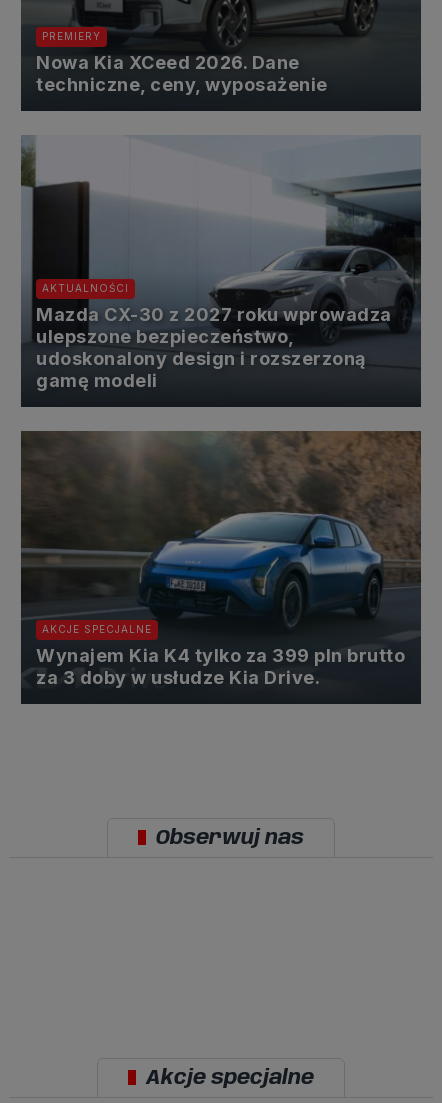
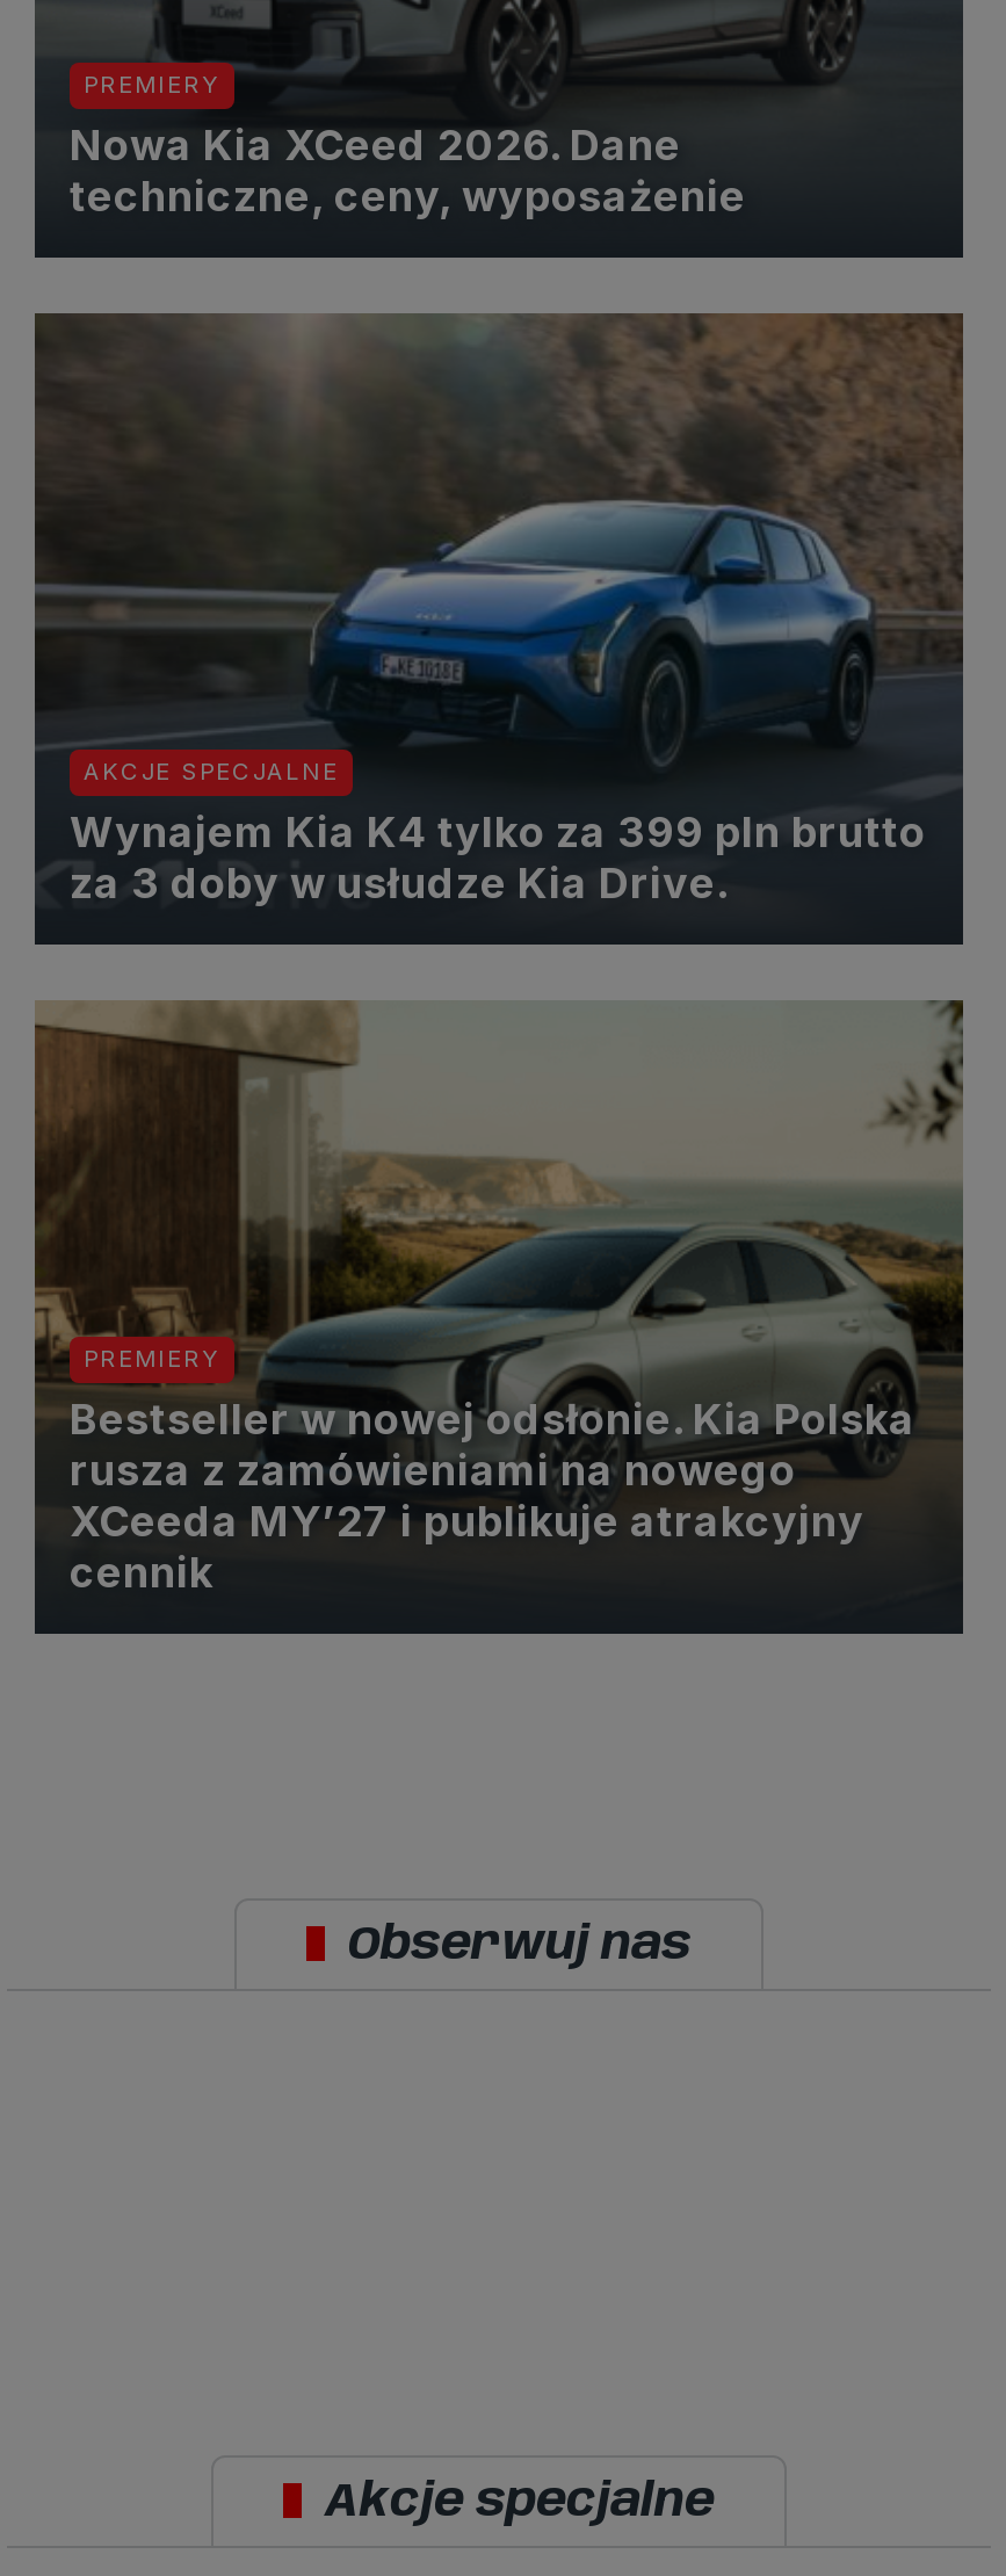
- [image]
- AKTUALNOŚCI
- Mazda CX-30 z 2027 roku wprowadza
- ulepszone bezpieczeństwo,
- udoskonalony design i rozszerzoną
- gamę modeli

moved up: [image] | AKCJE SPECJALNE | Wynajem Kia K4 tylko za 399 pln brutto | za 3 doby w usłudze Kia Drive.

+ [image]
+ PREMIERY
+ Bestseller w nowej odsłonie. Kia Polska
+ rusza z zamówieniami na nowego
+ XCeeda MY’27 i publikuje atrakcyjny
+ cennik
